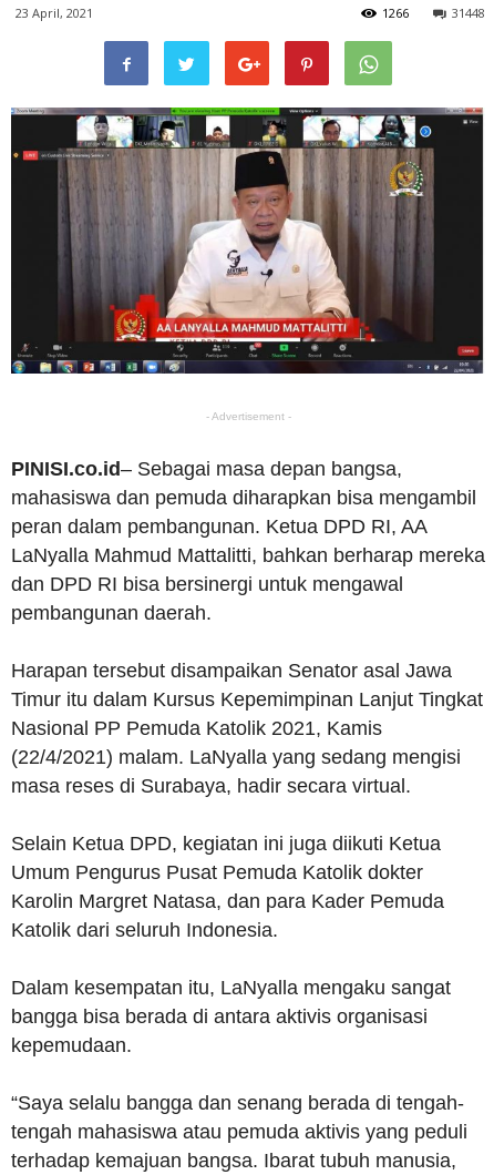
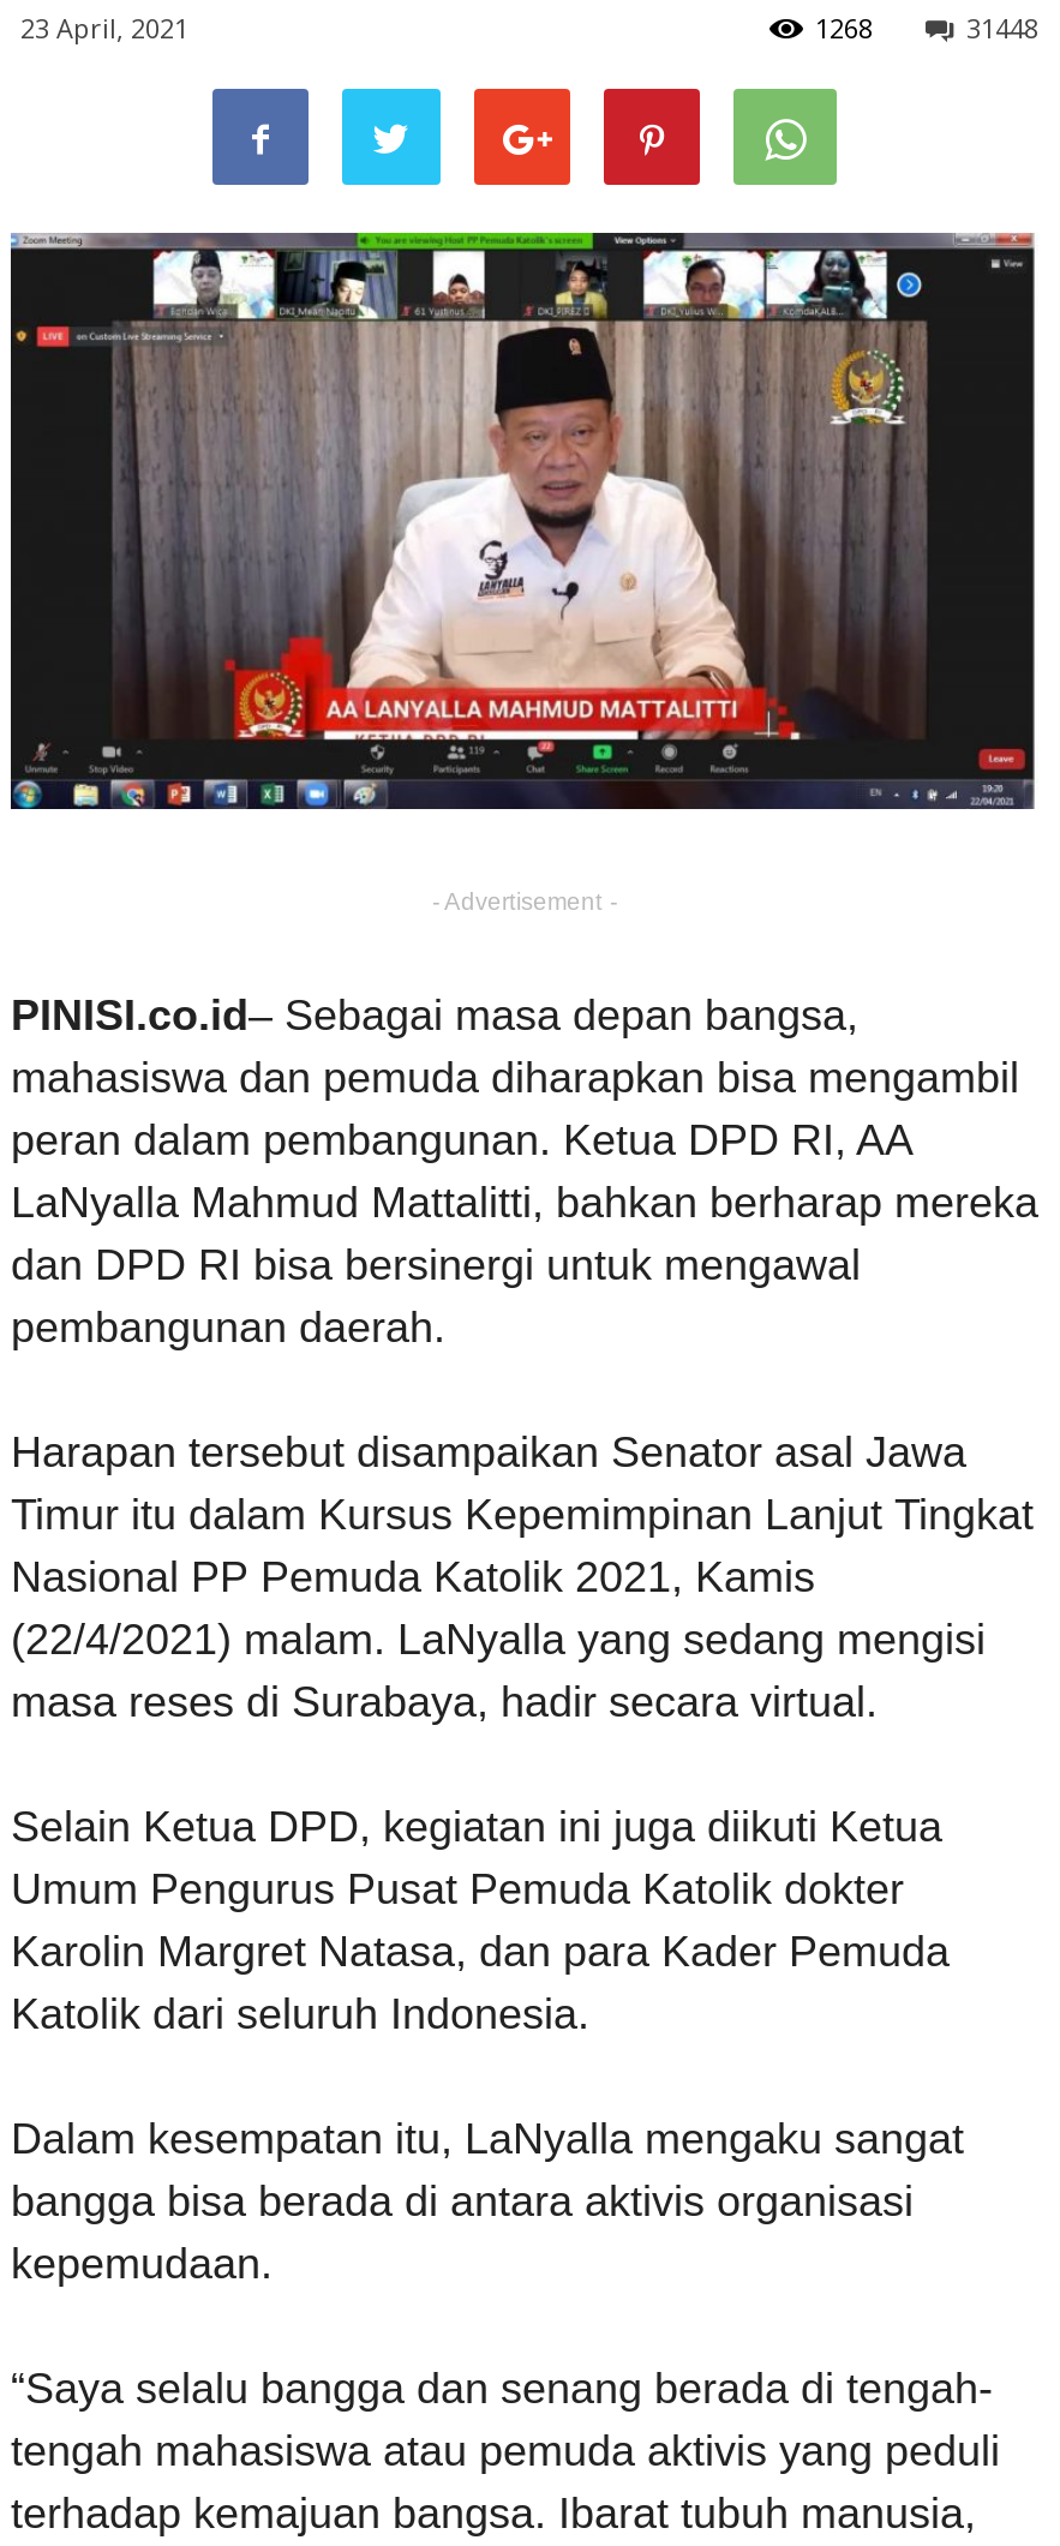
- 1266
+ 1268
